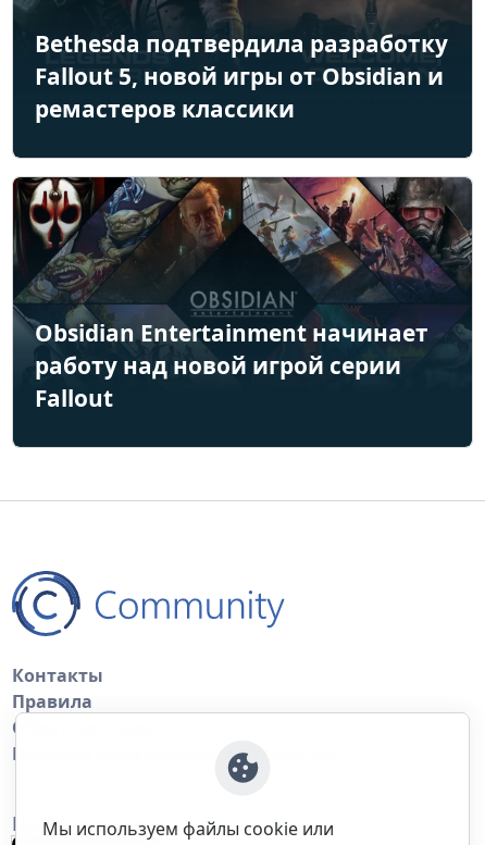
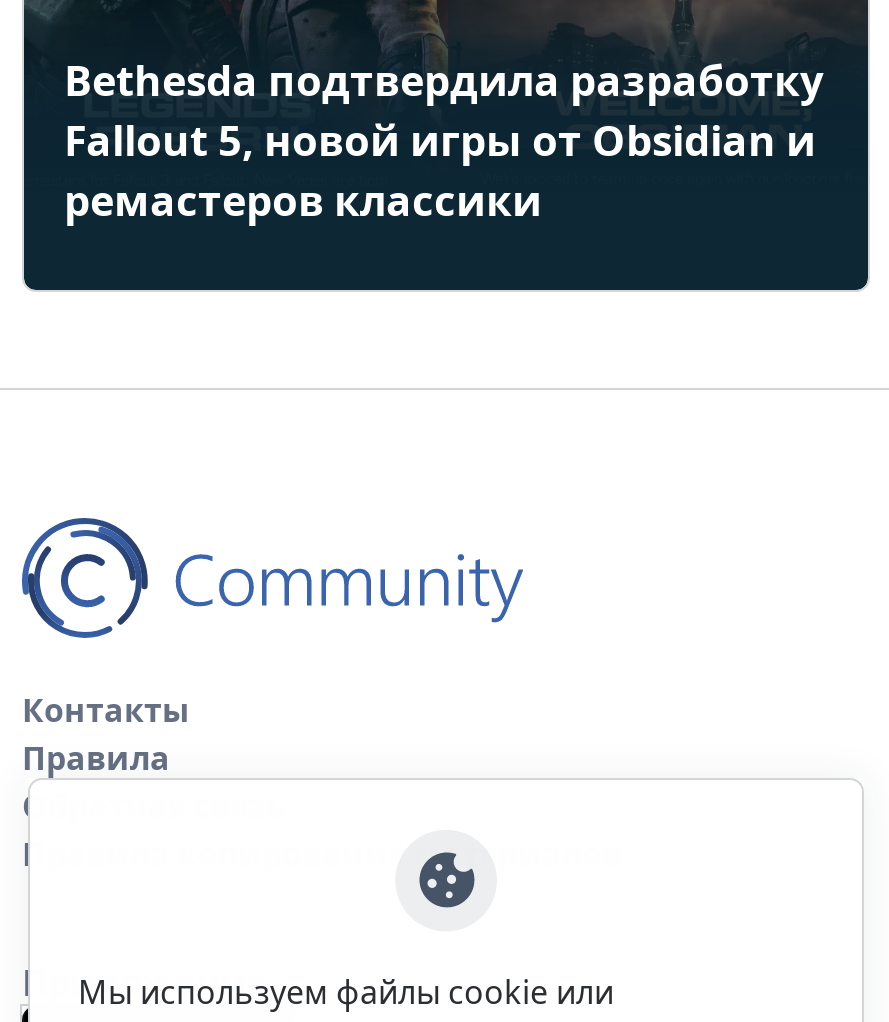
- [image]
- Obsidian Entertainment начинает
- работу над новой игрой серии
- Fallout
